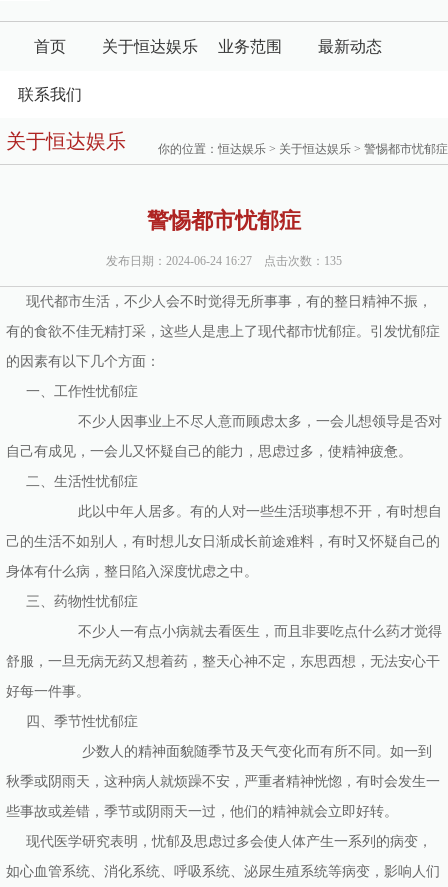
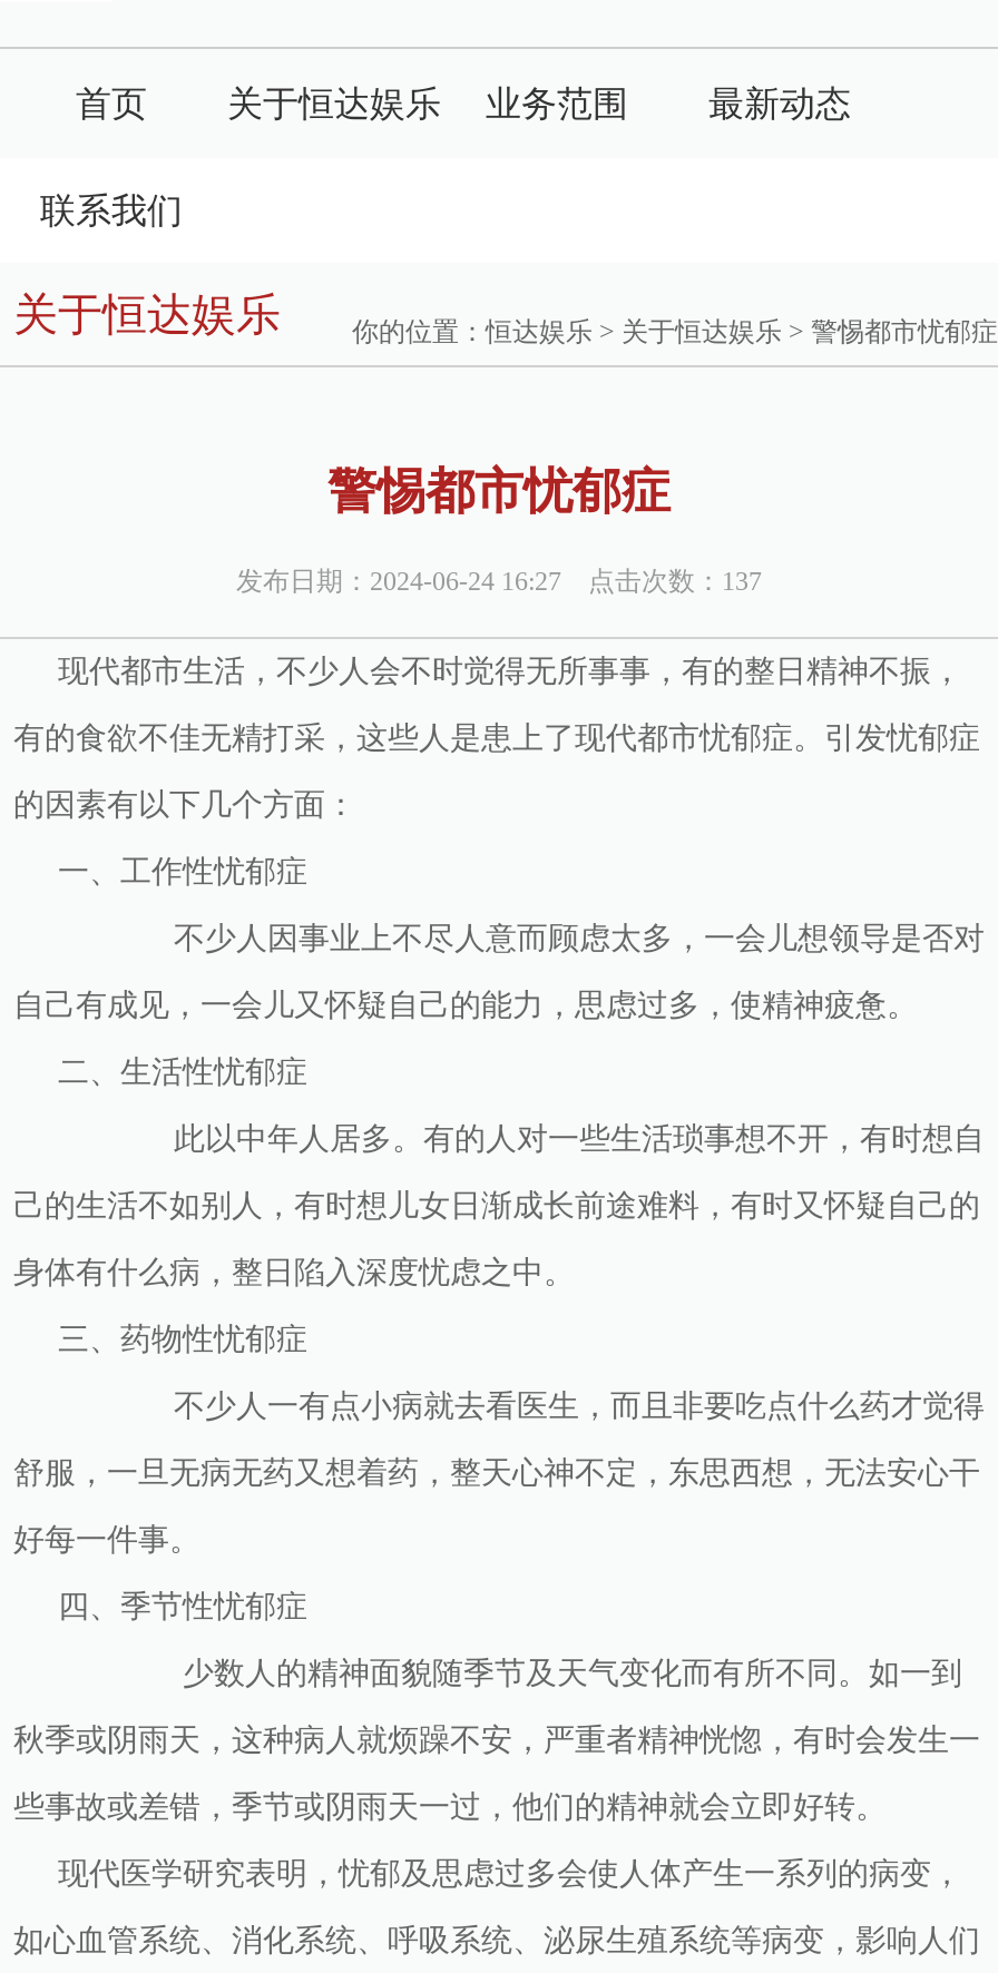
- 发布日期：2024-06-24 16:27 点击次数：135
+ 发布日期：2024-06-24 16:27 点击次数：137
